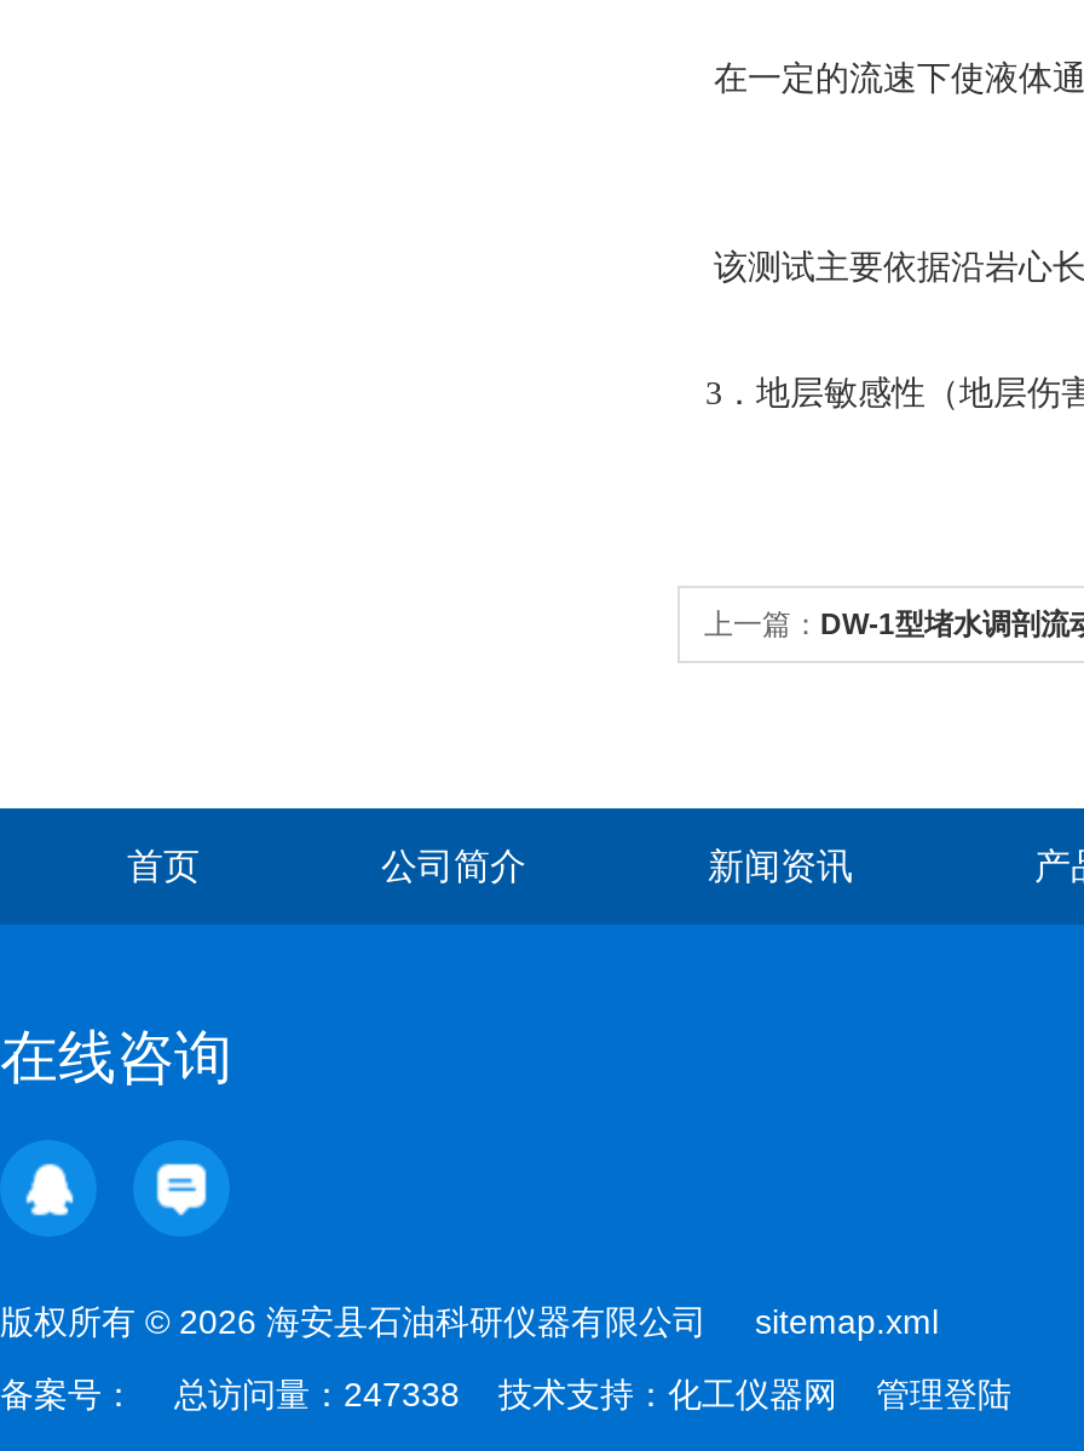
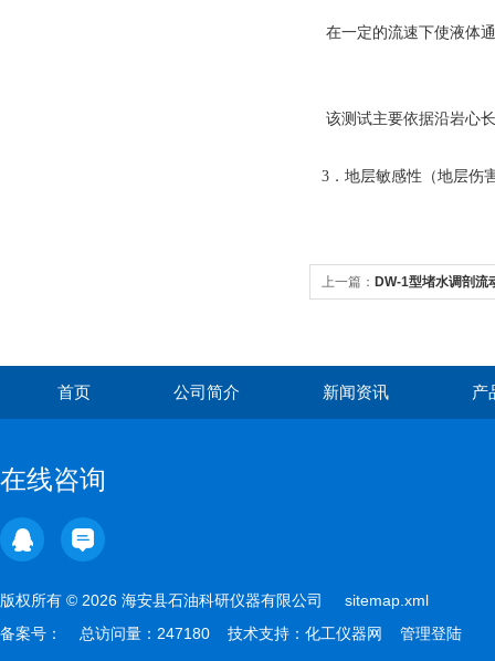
- 备案号：总访问量：247338 技术支持：化工仪器网
+ 备案号：总访问量：247180 技术支持：化工仪器网
